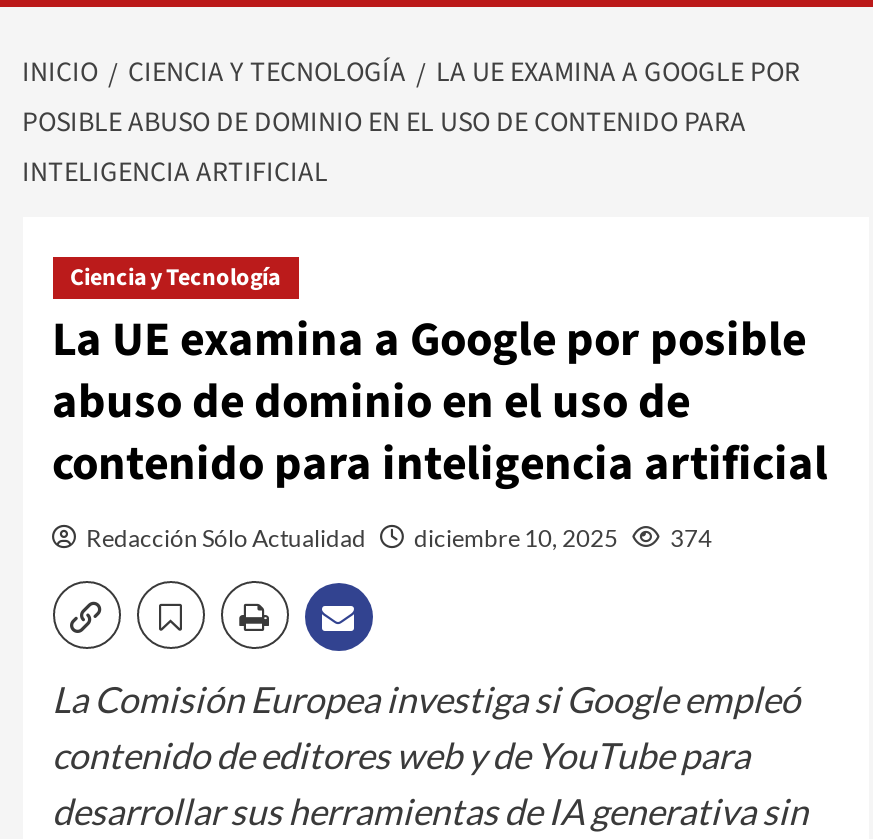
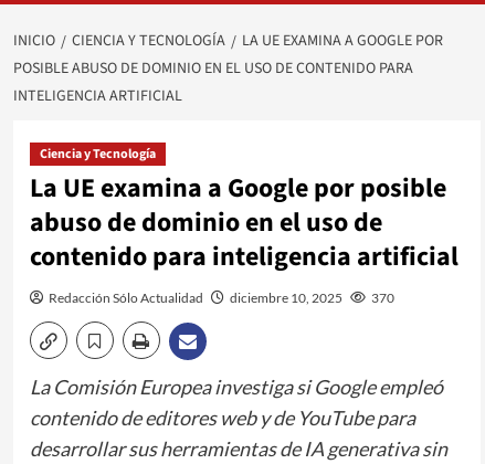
- Redacción Sólo Actualidad diciembre 10, 2025 374
+ Redacción Sólo Actualidad diciembre 10, 2025 370
